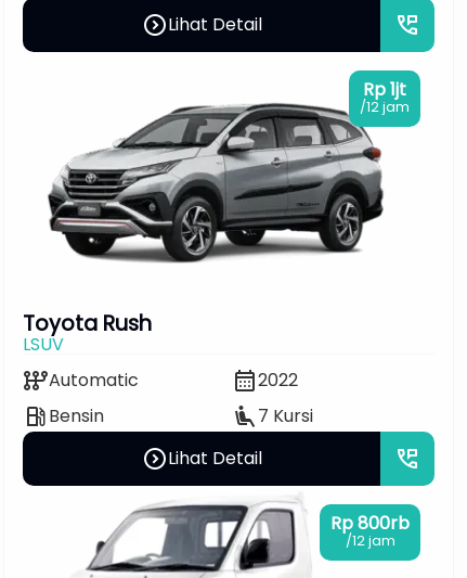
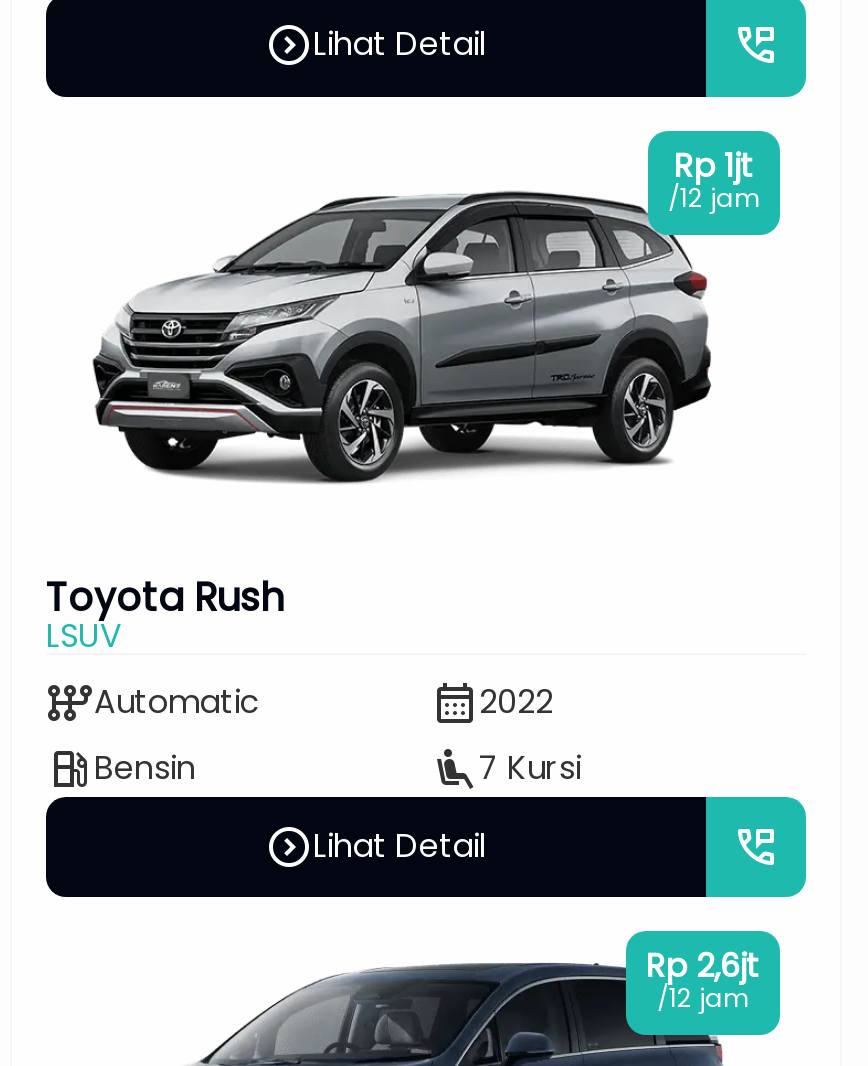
- Rp 800rb
+ Rp 2,6jt
